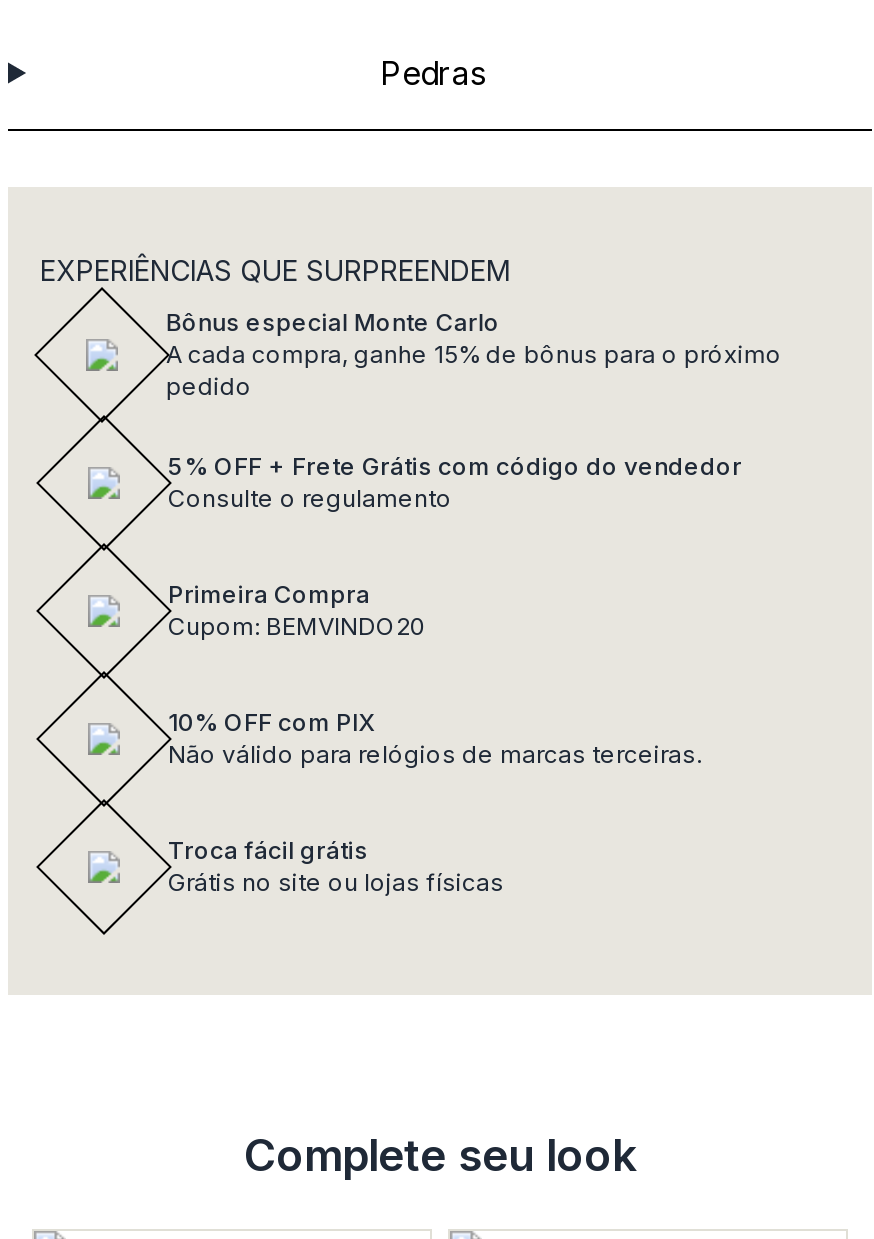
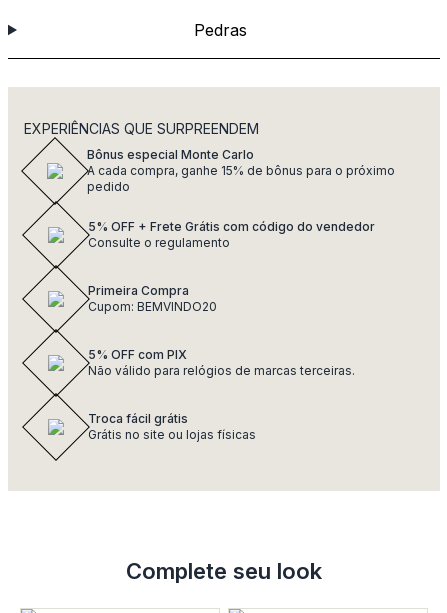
- 10% OFF com PIX
+ 5% OFF com PIX
